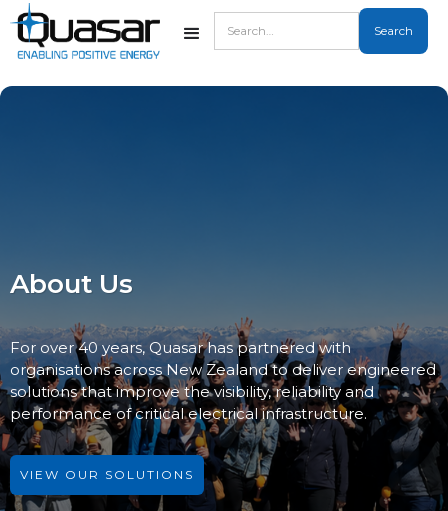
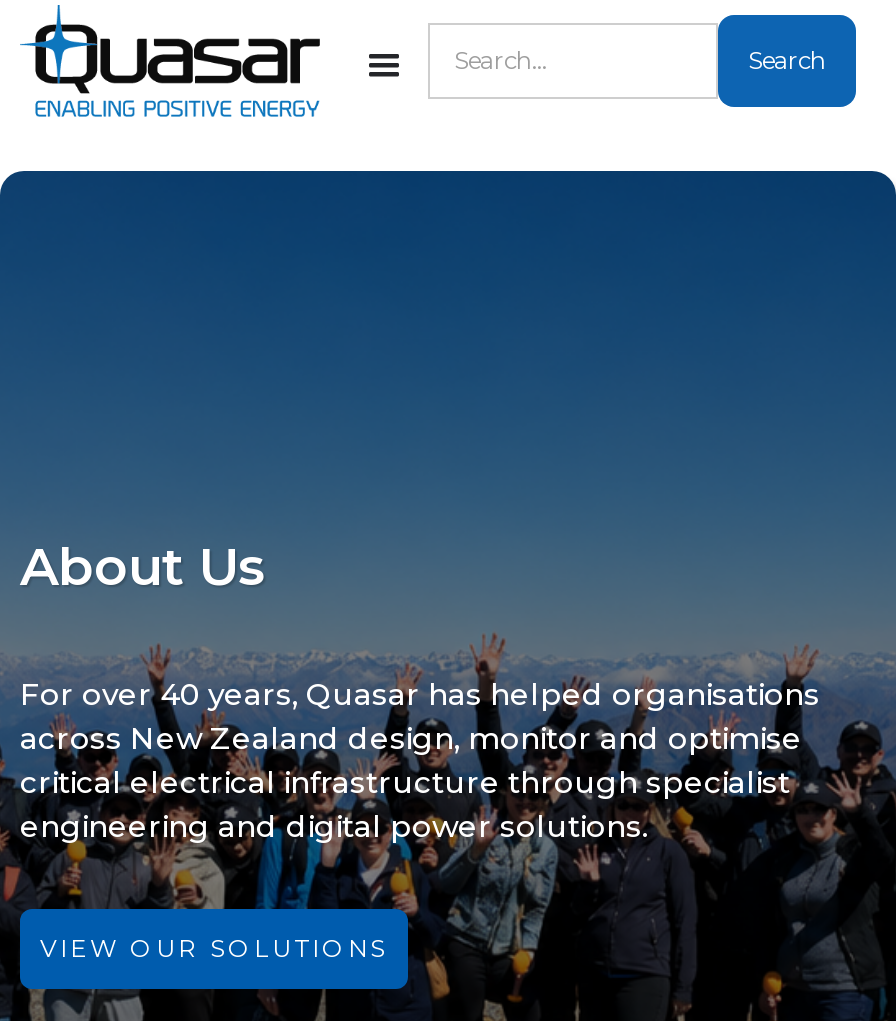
- For over 40 years, Quasar has partnered with
- organisations across New Zealand to deliver engineered
- solutions that improve the visibility, reliability and
- performance of critical electrical infrastructure.
+ For over 40 years, Quasar has helped organisations
+ across New Zealand design, monitor and optimise
+ critical electrical infrastructure through specialist
+ engineering and digital power solutions.
